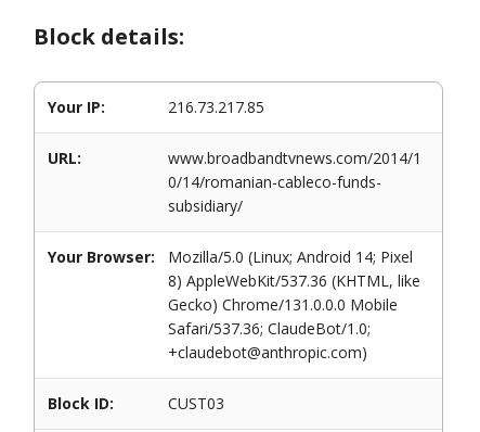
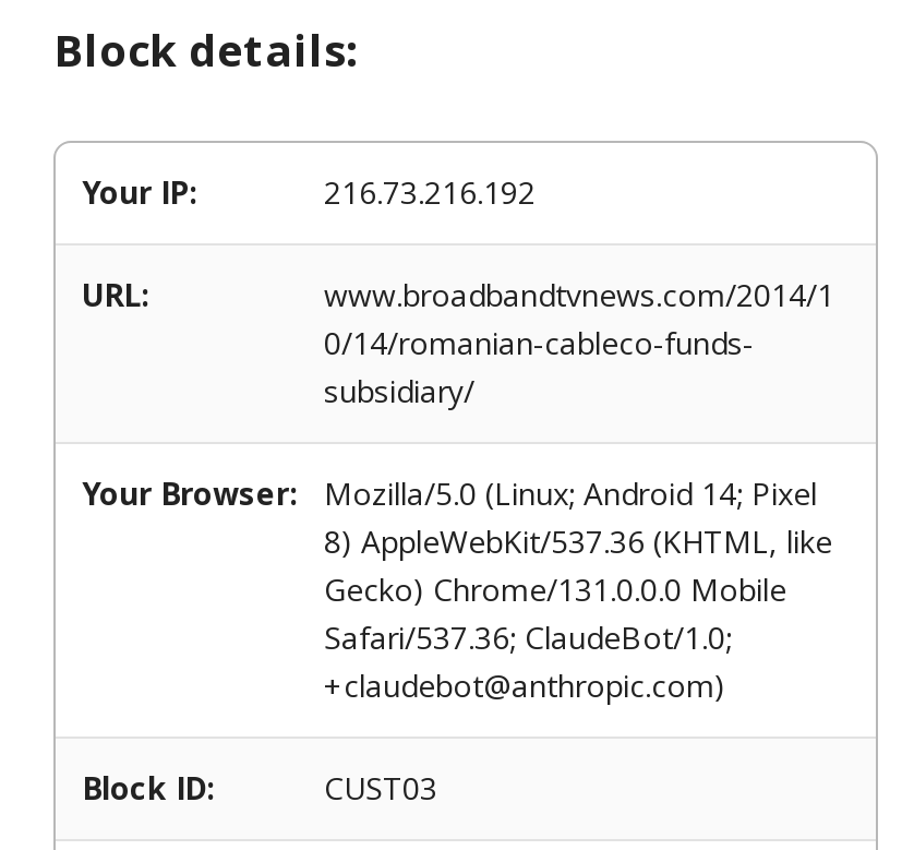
- 216.73.217.85
+ 216.73.216.192
